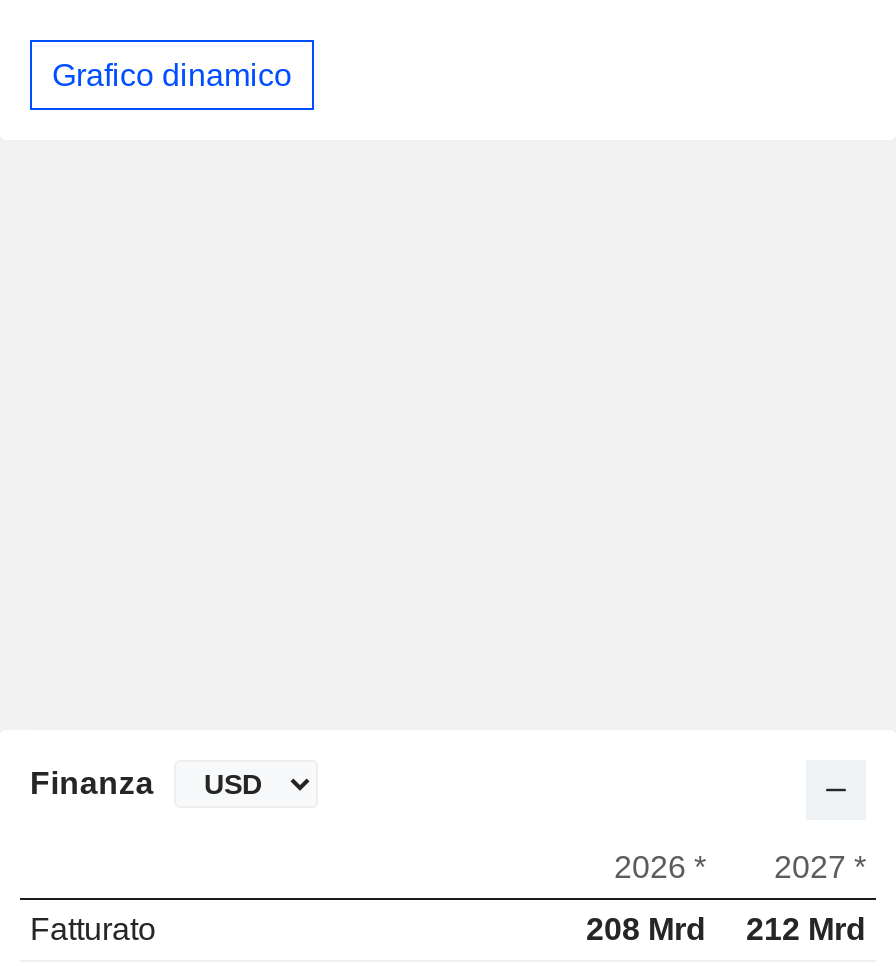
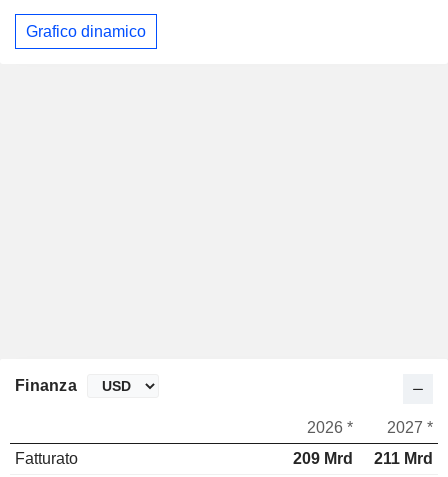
- 208 Mrd
+ 209 Mrd

- 212 Mrd
+ 211 Mrd
